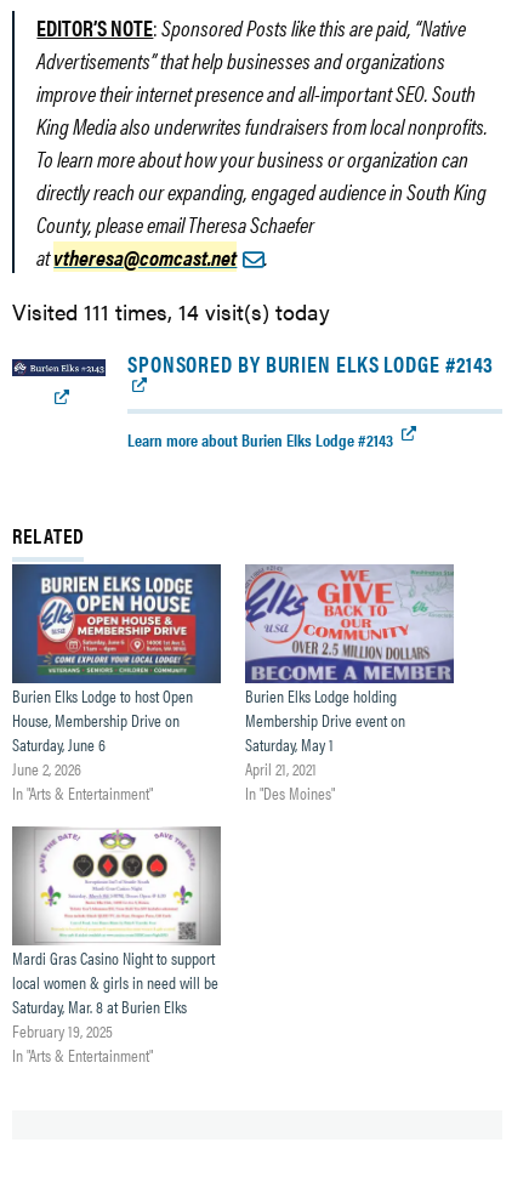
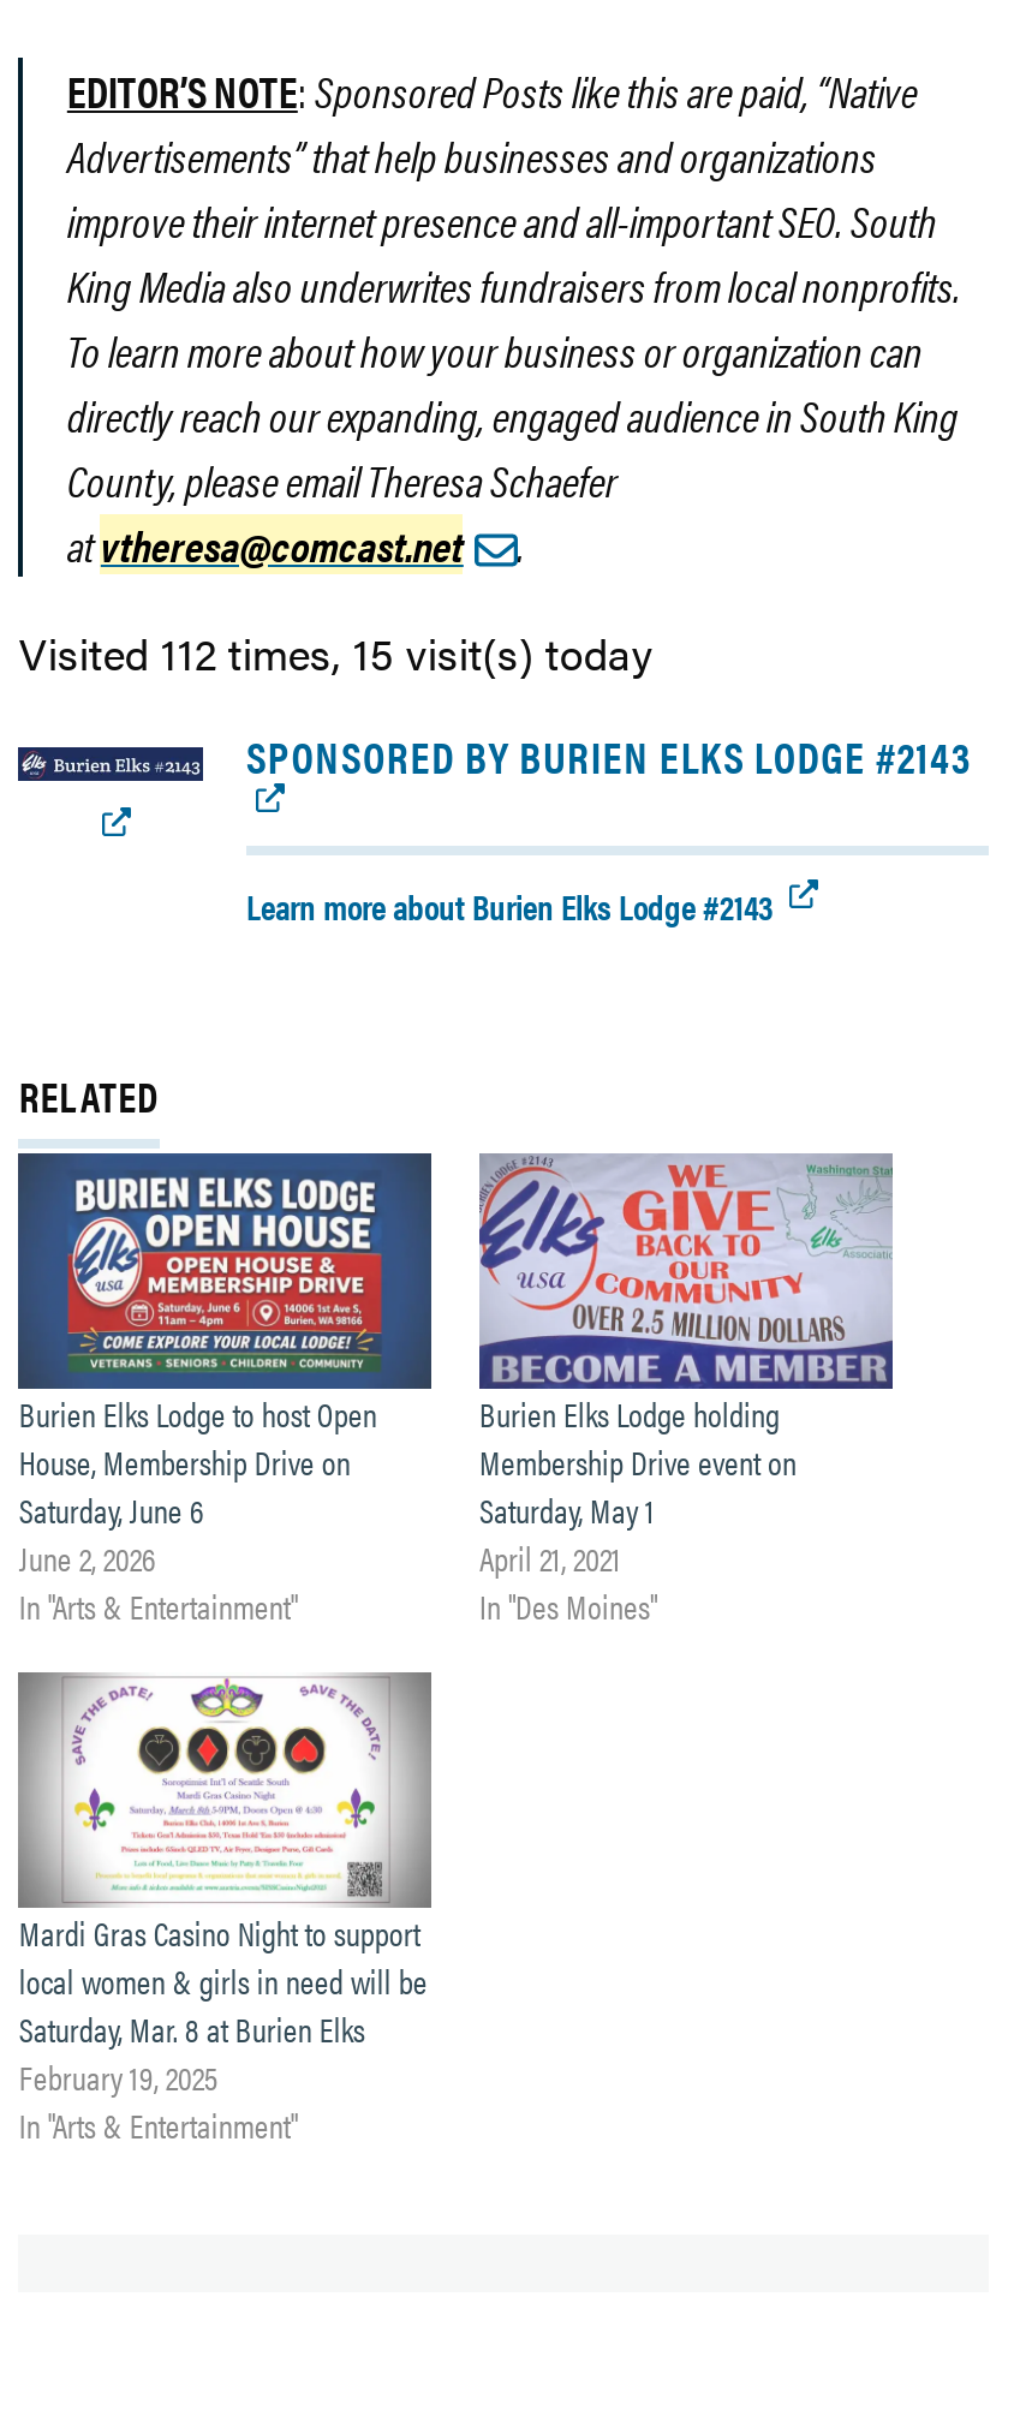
- Visited 111 times, 14 visit(s) today
+ Visited 112 times, 15 visit(s) today
